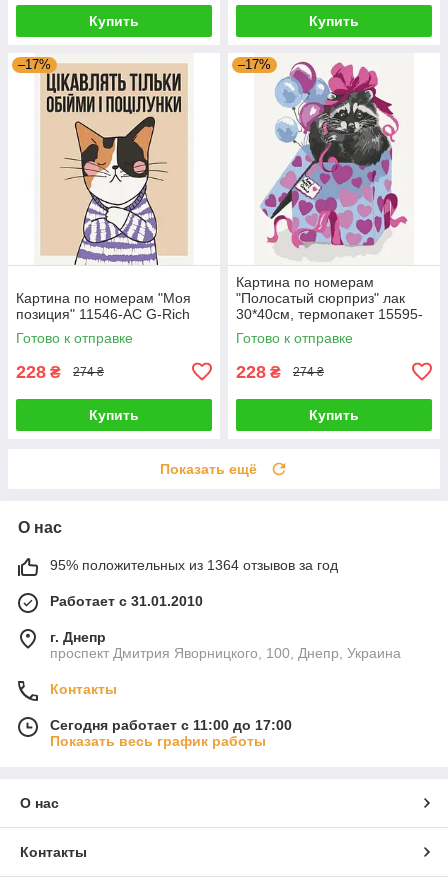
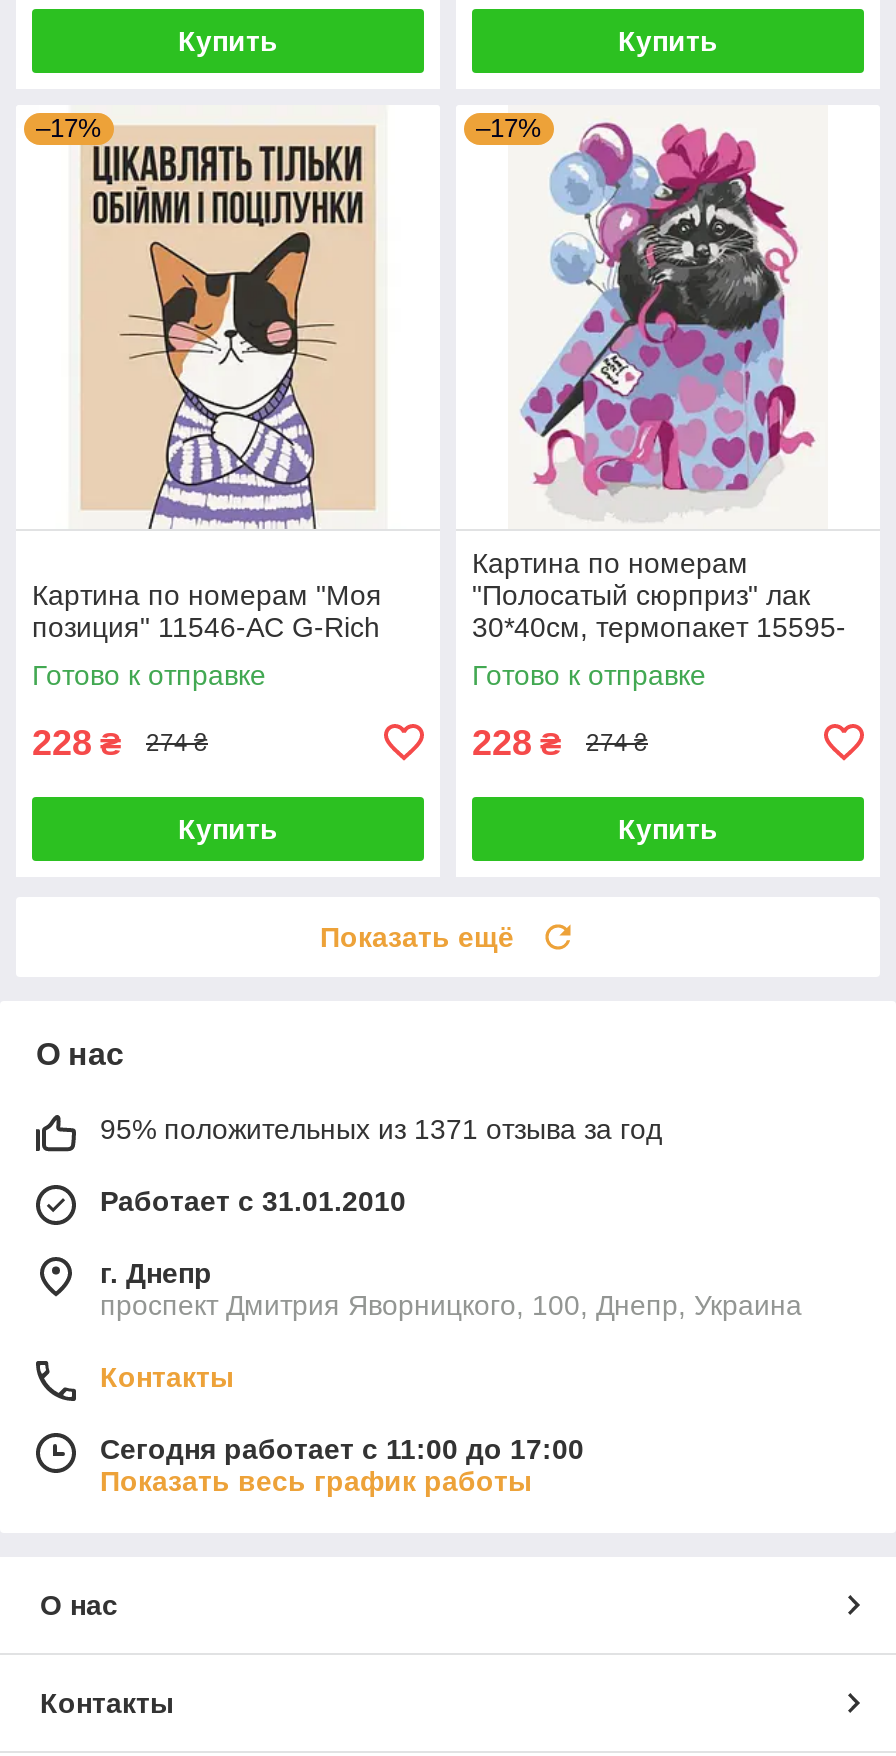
- 95% положительных из 1364 отзывов за год
+ 95% положительных из 1371 отзыва за год
